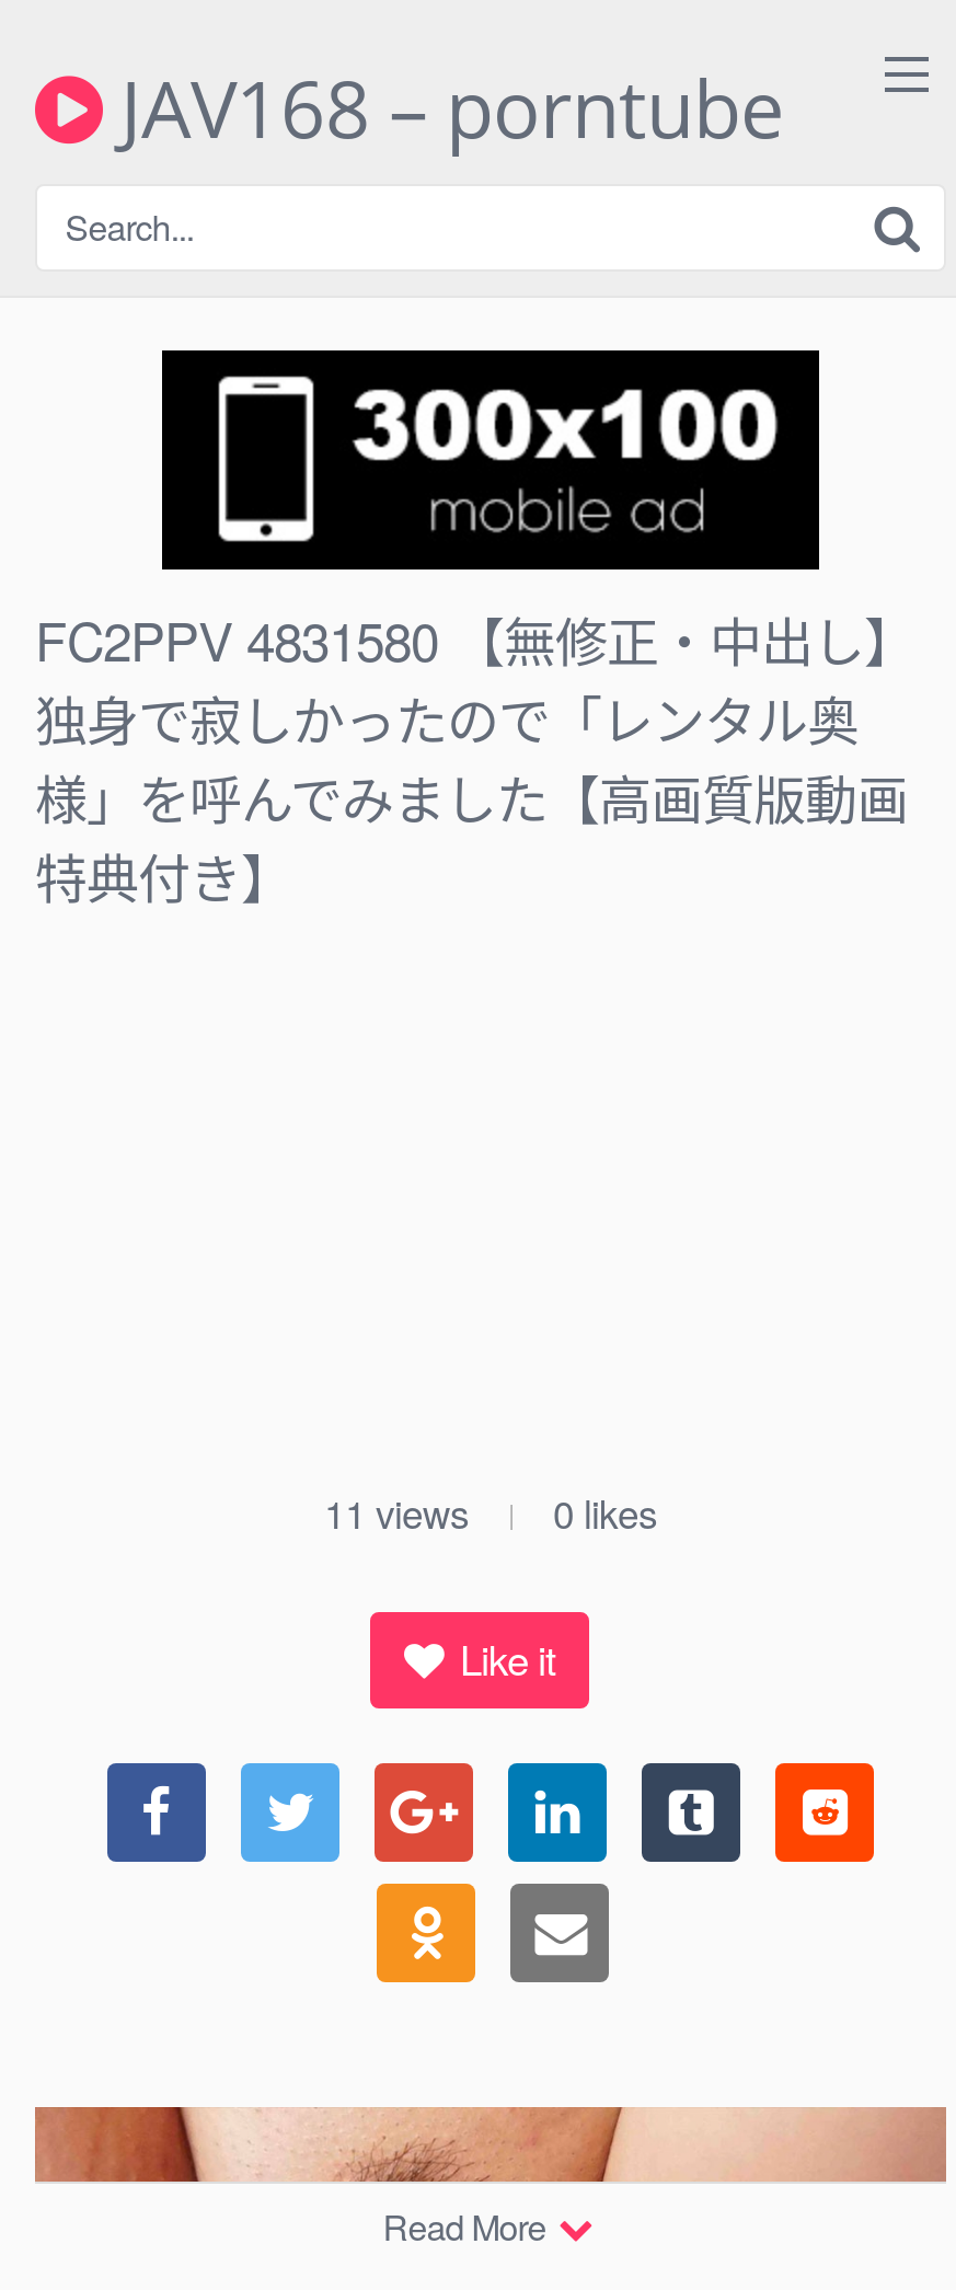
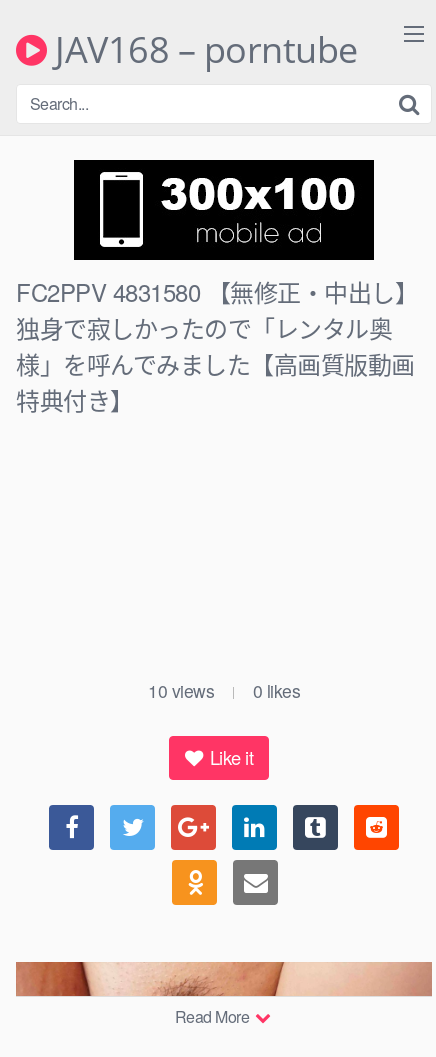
- 11 views
+ 10 views
